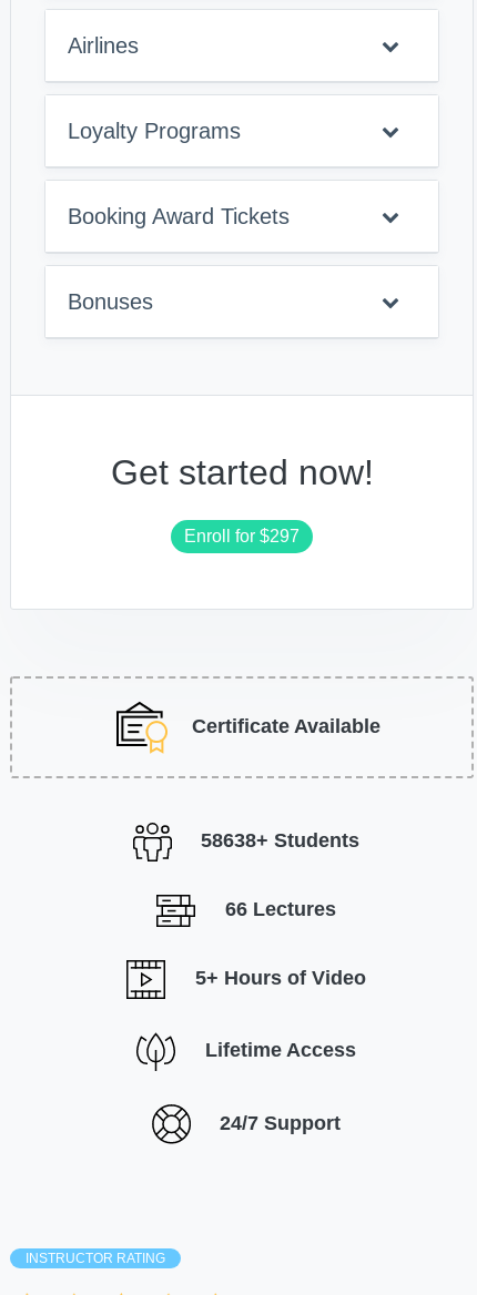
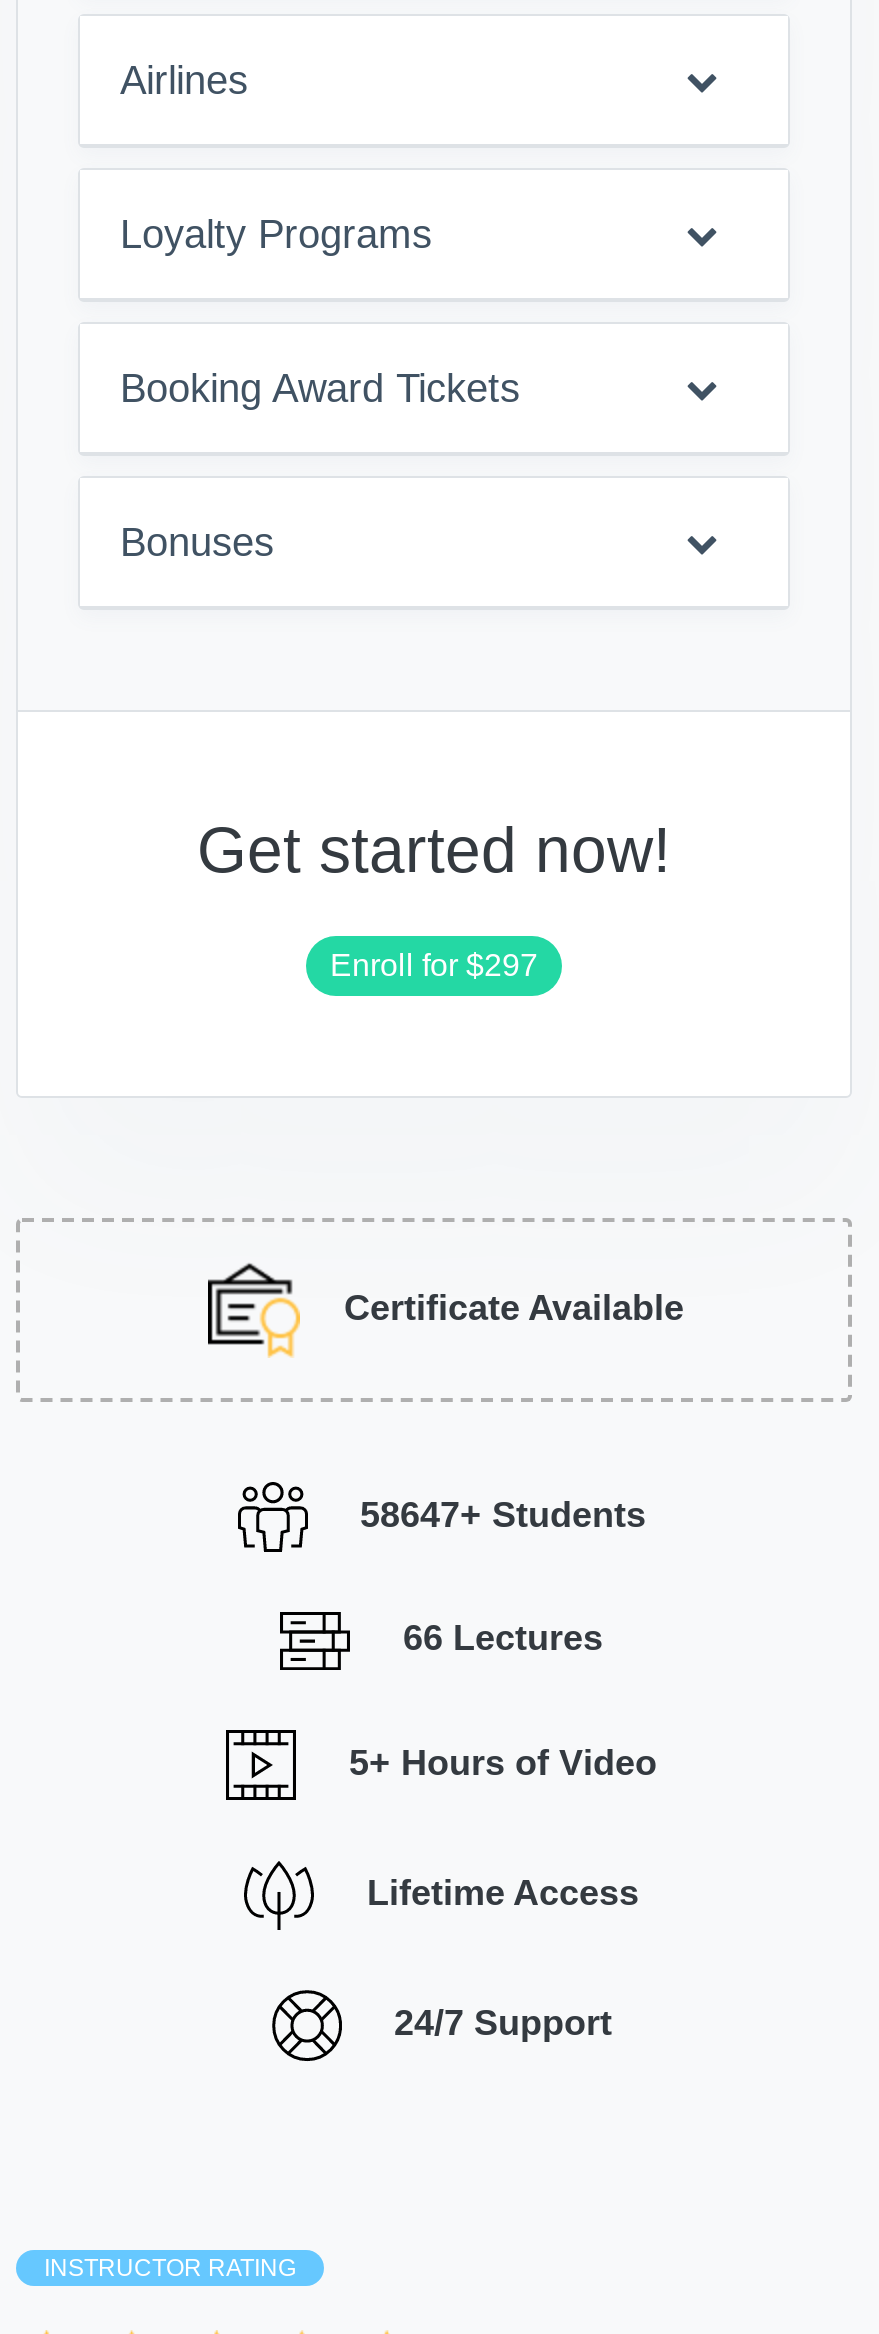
- 58638+ Students
+ 58647+ Students
